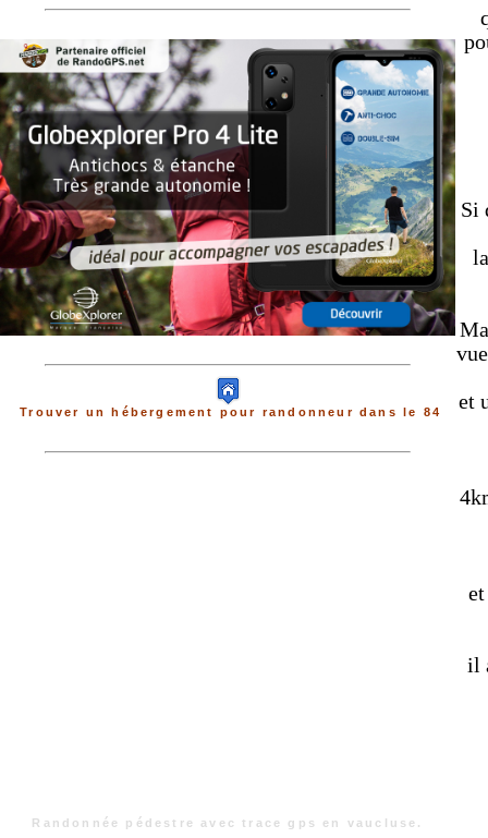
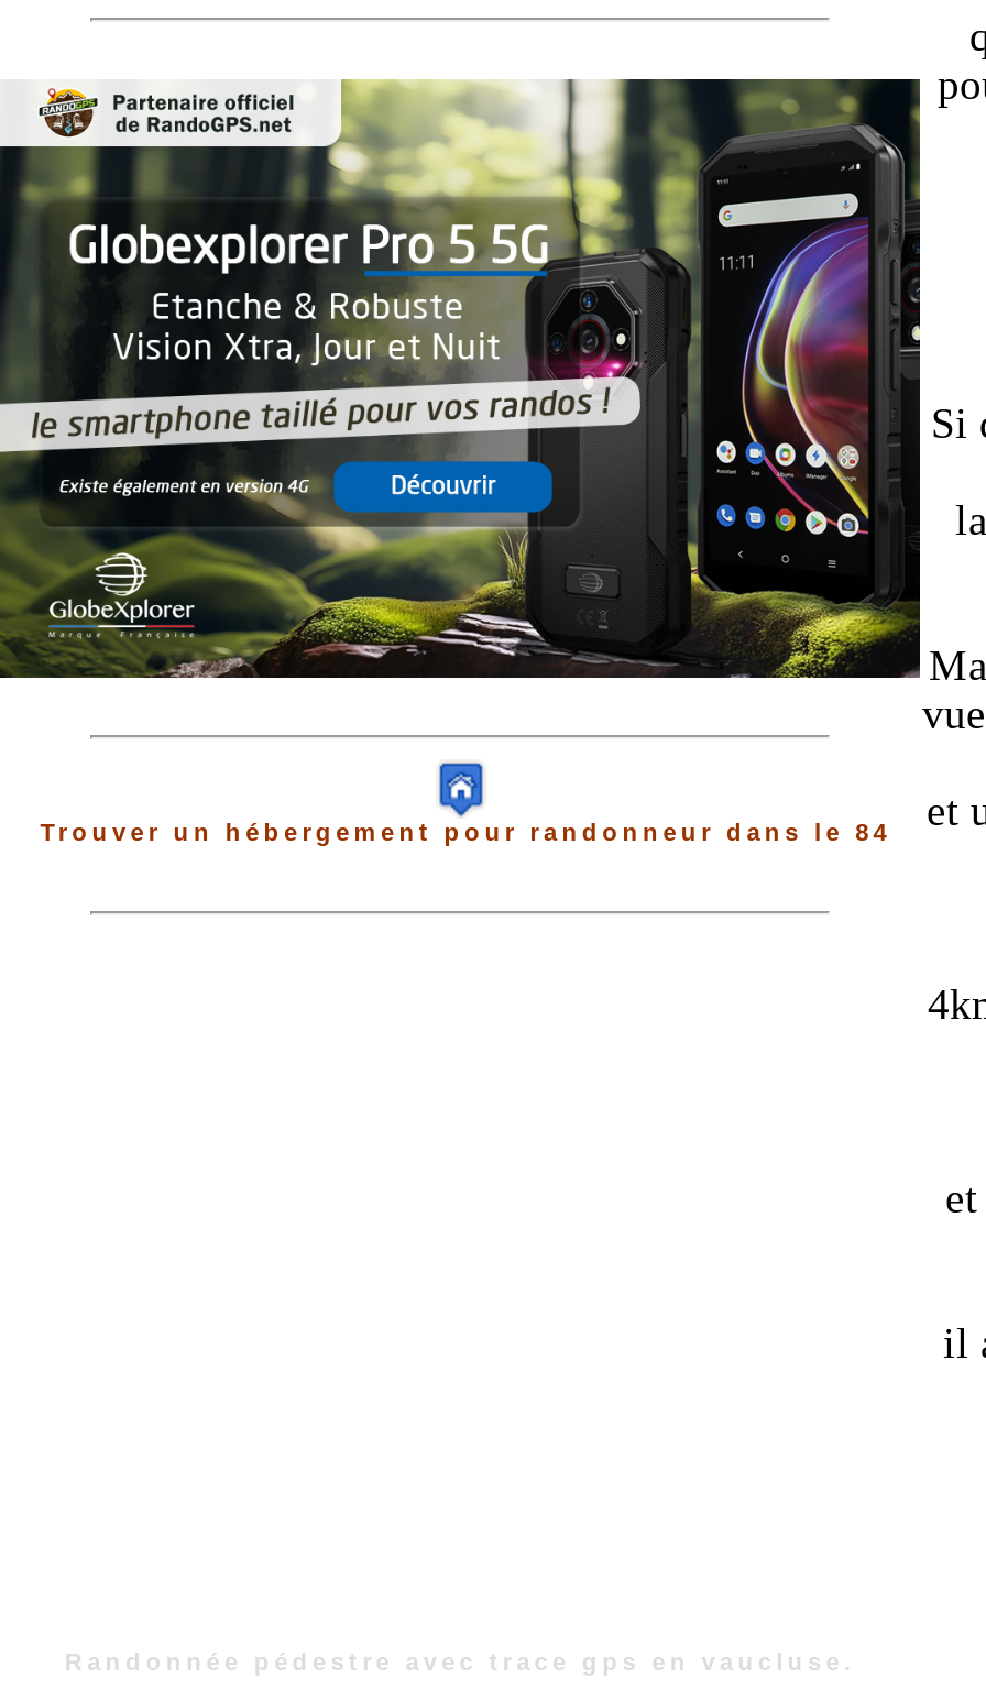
- [image]
+ [image]
